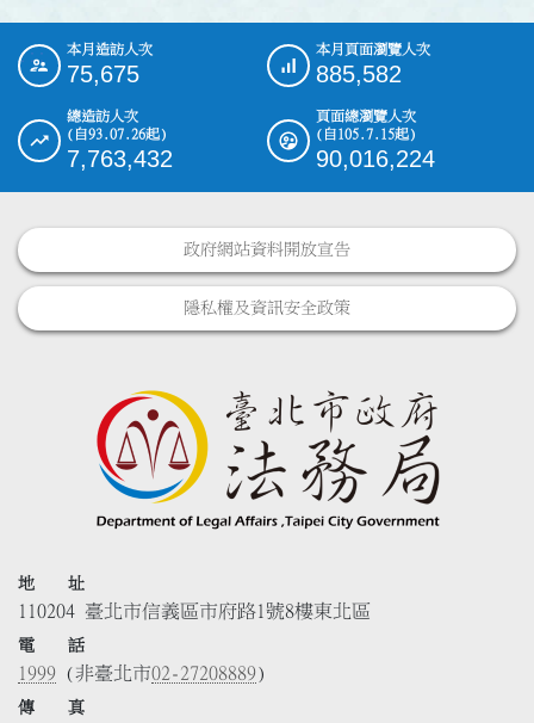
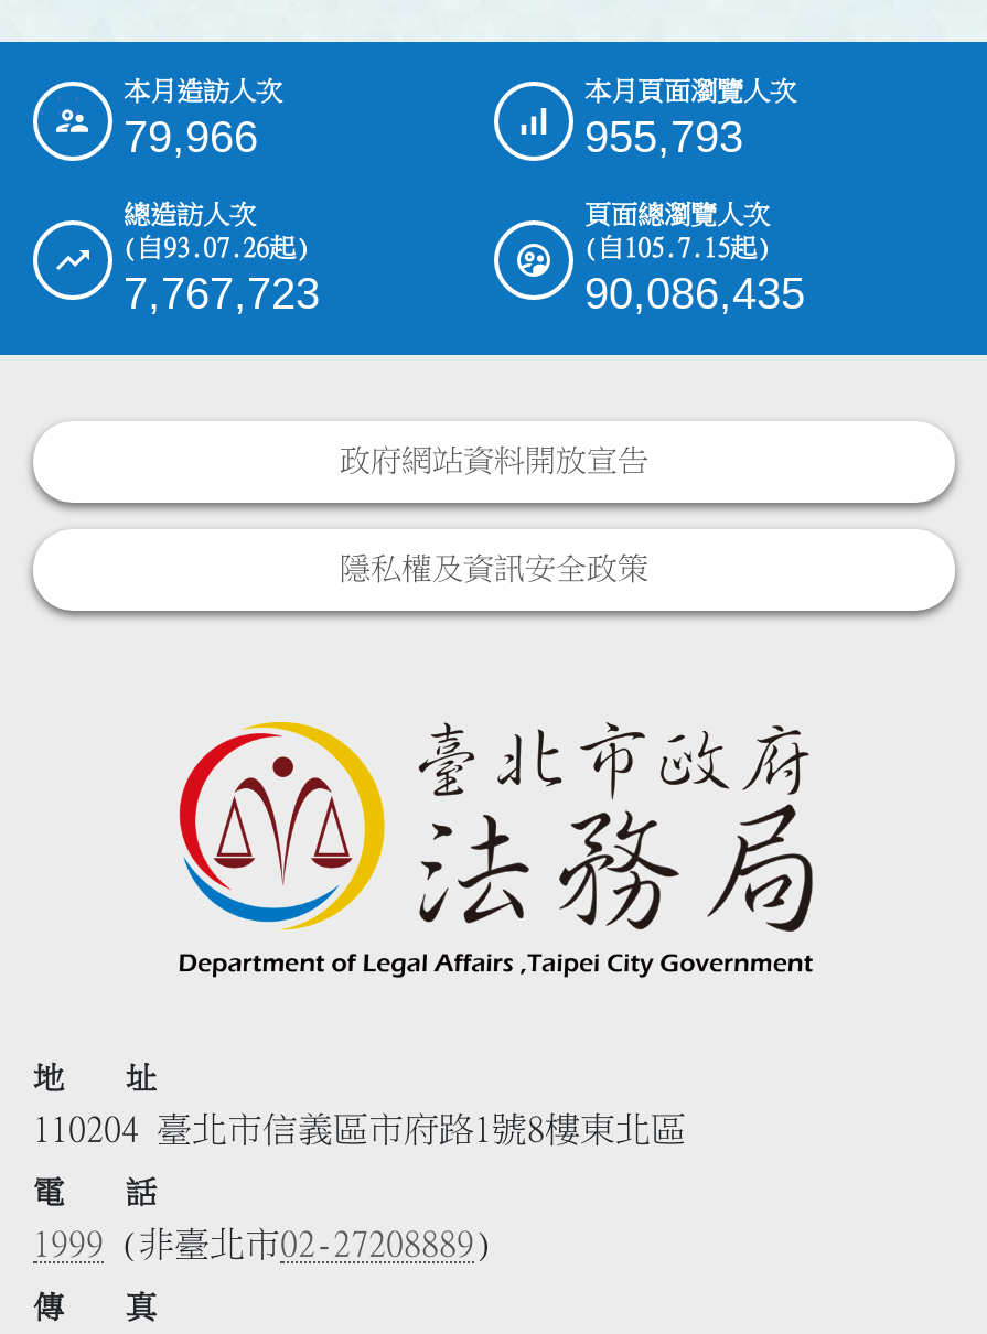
- 75,675
+ 79,966

- 885,582
+ 955,793

- 7,763,432
+ 7,767,723

- 90,016,224
+ 90,086,435
